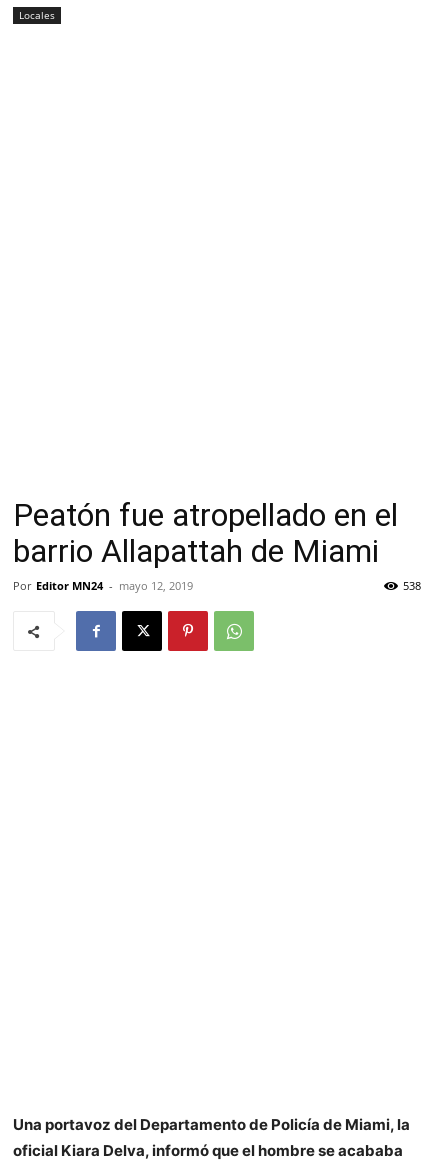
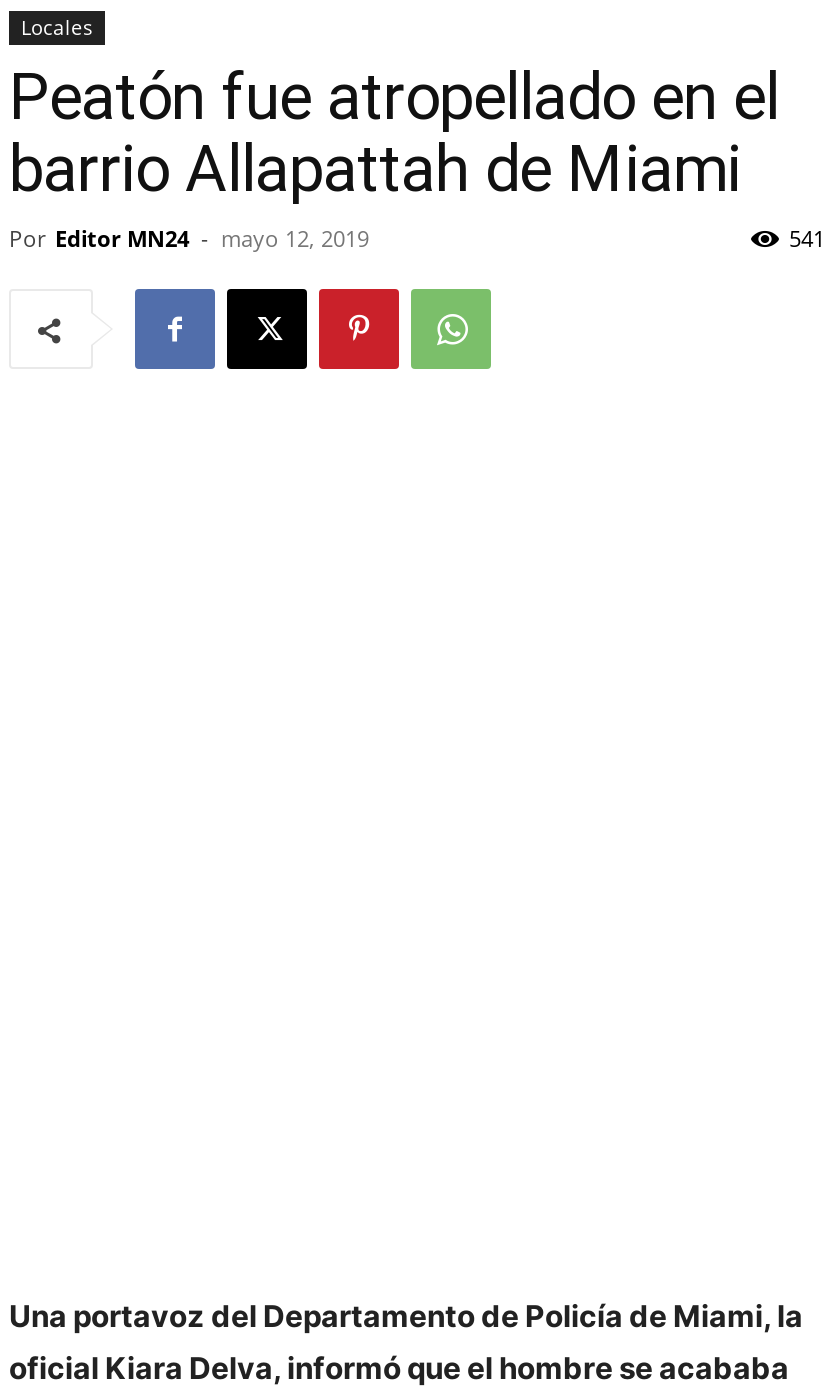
- 538
+ 541
